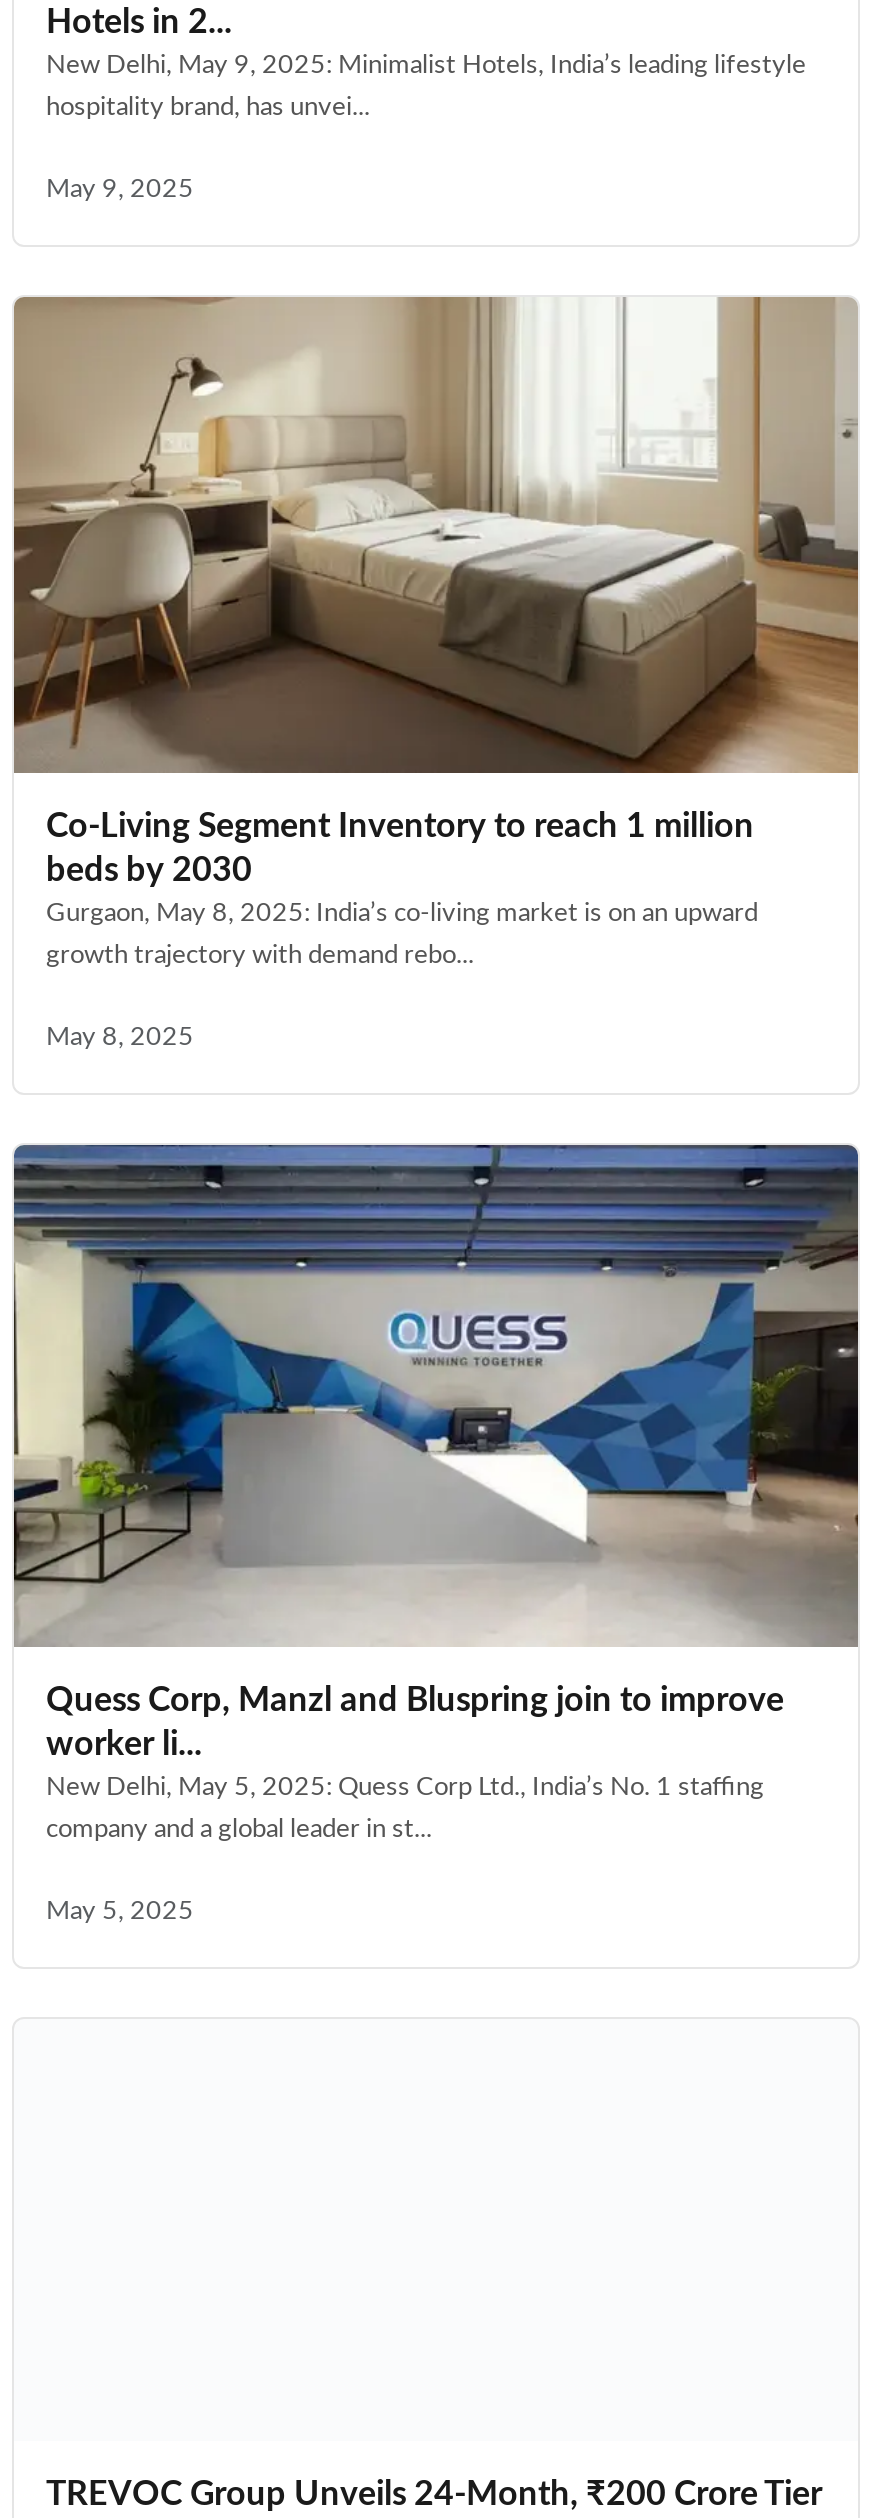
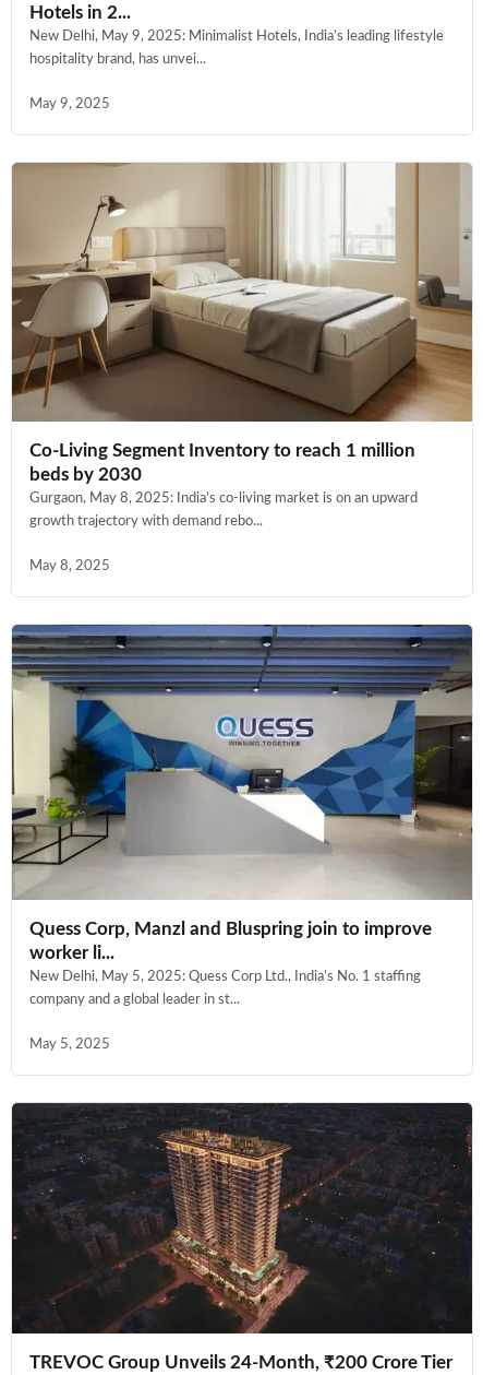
+ [image]
